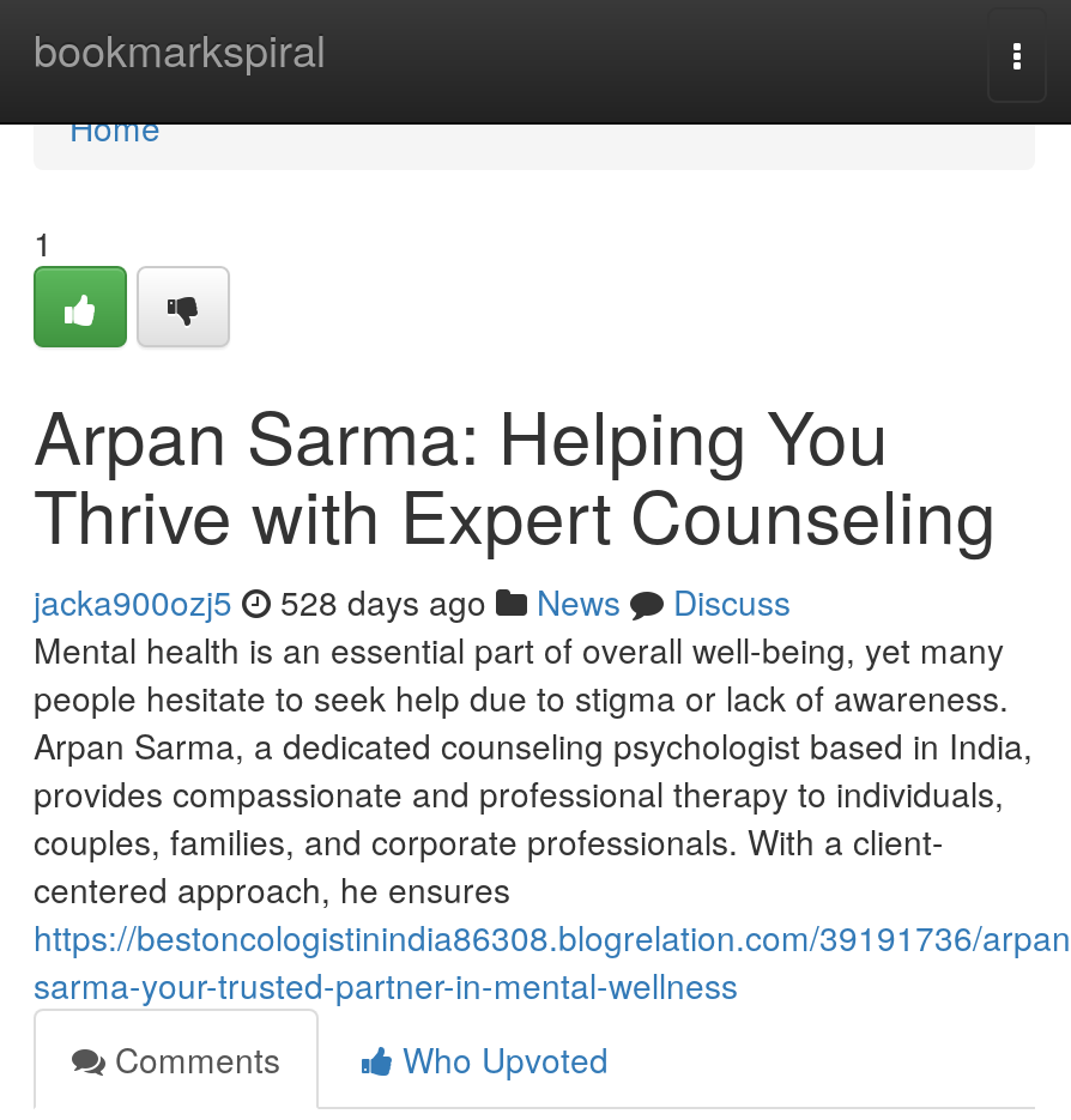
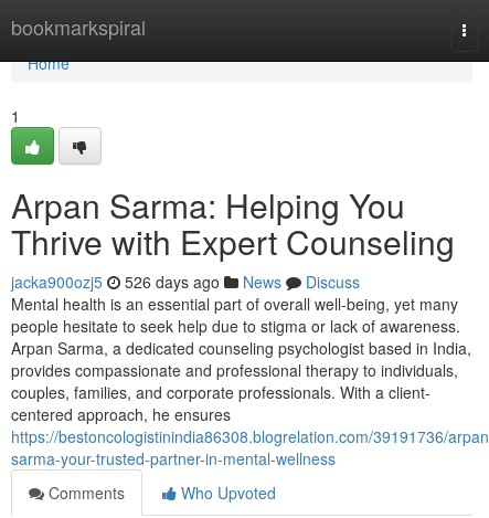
- jacka900ozj5 528 days ago News Discuss
+ jacka900ozj5 526 days ago News Discuss
